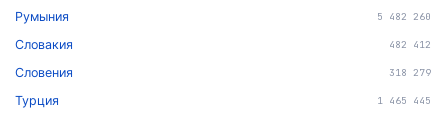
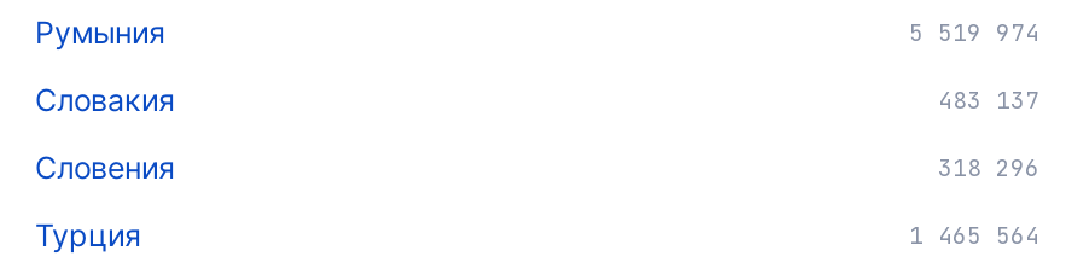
- 5 482 260
+ 5 519 974

- 482 412
+ 483 137

- 318 279
+ 318 296

- 1 465 445
+ 1 465 564
